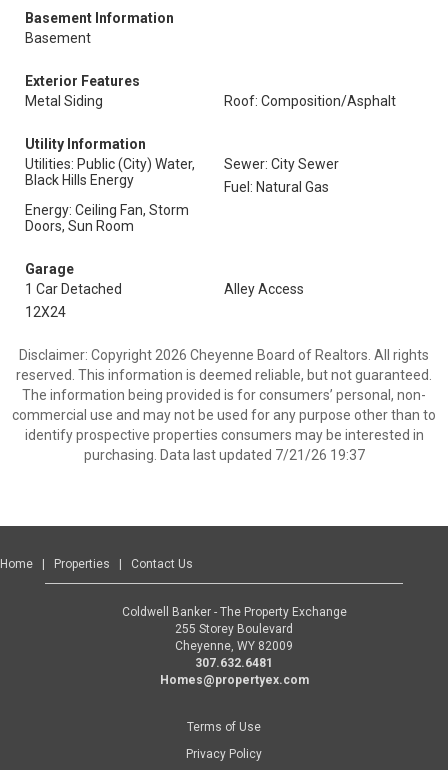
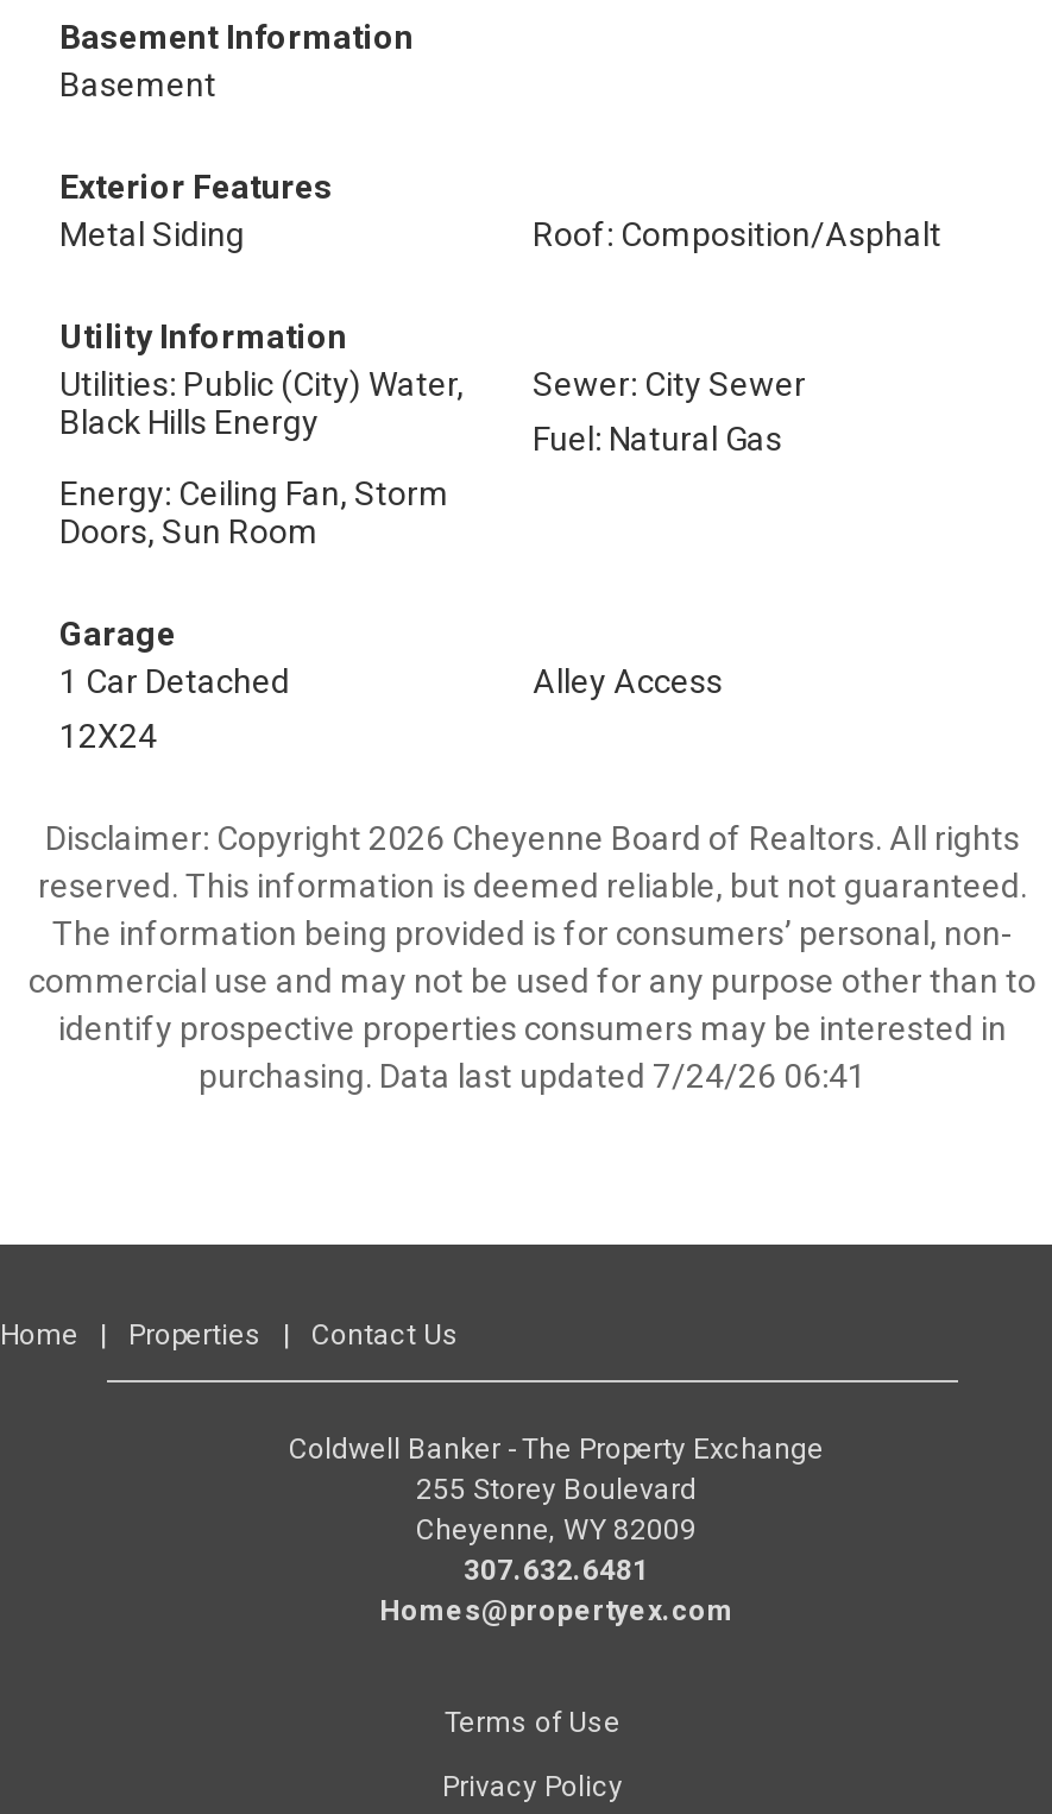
- purchasing. Data last updated 7/21/26 19:37
+ purchasing. Data last updated 7/24/26 06:41
